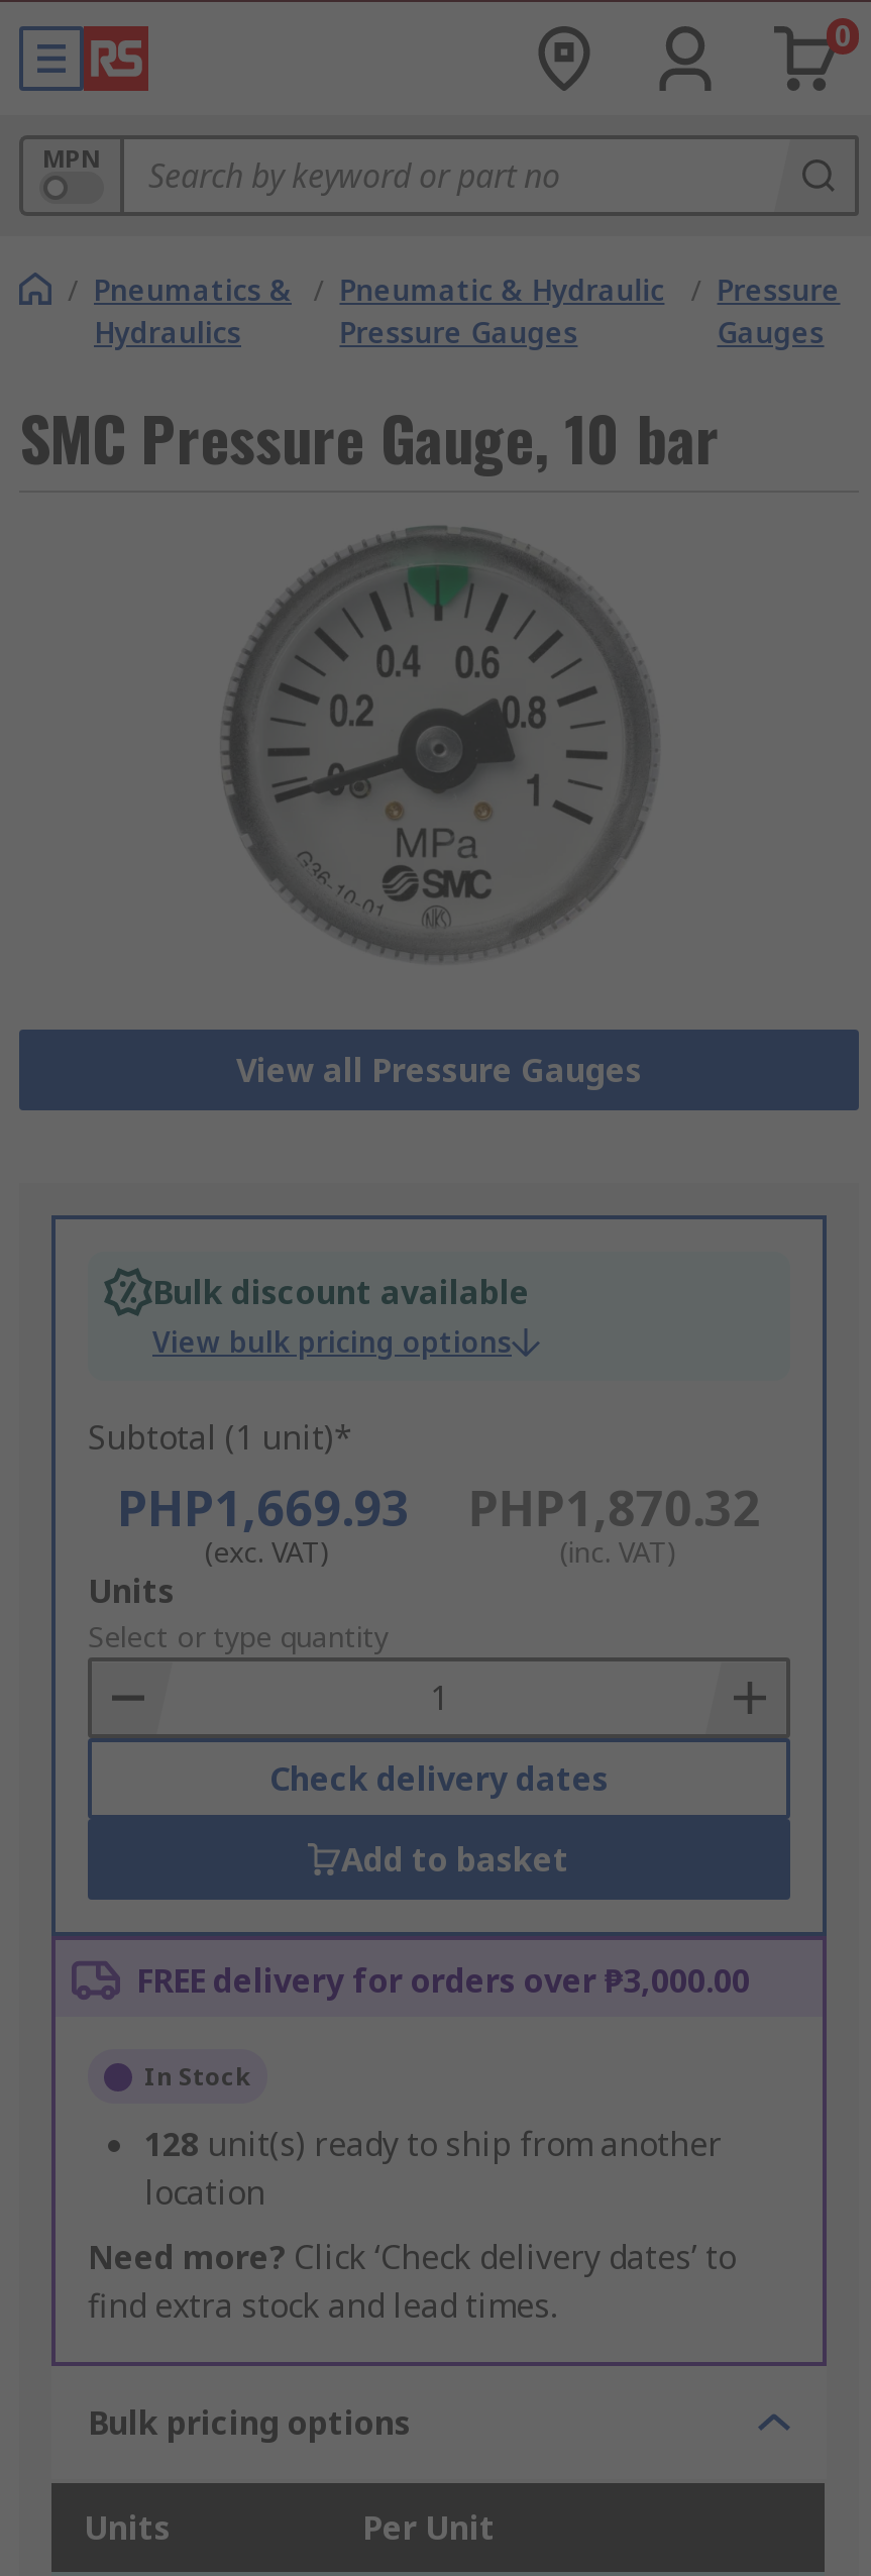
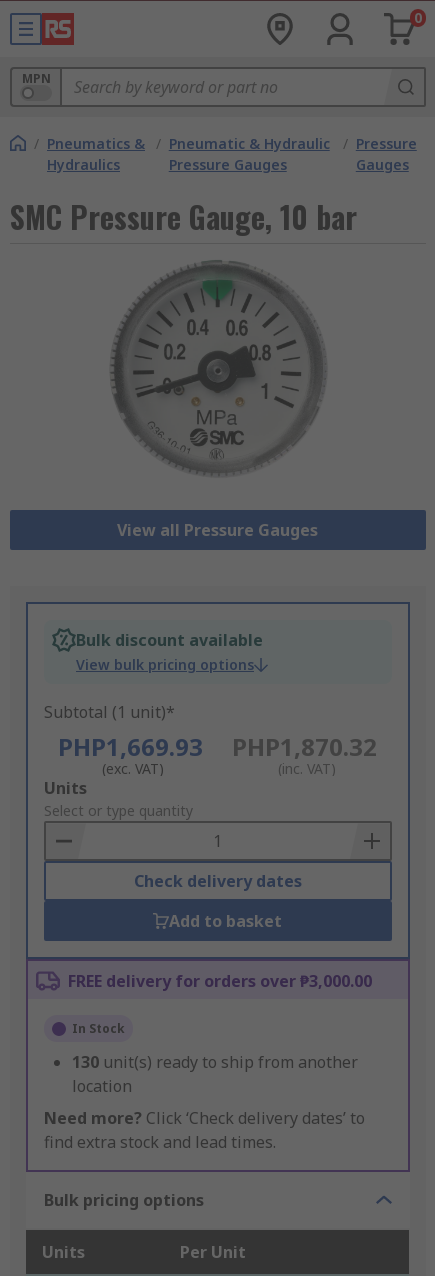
- 128 unit(s) ready to ship from another
+ 130 unit(s) ready to ship from another
